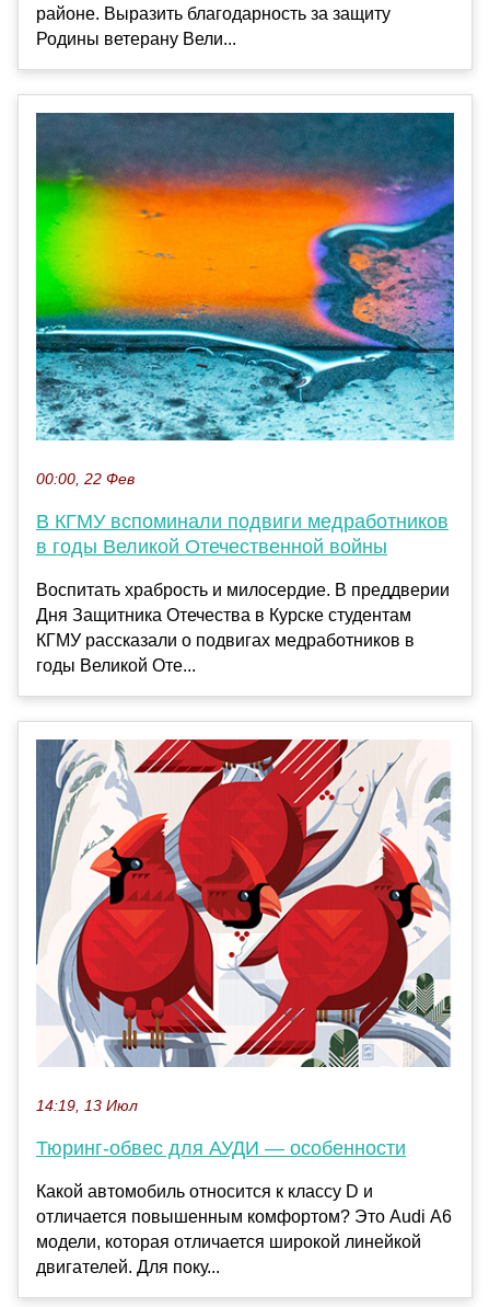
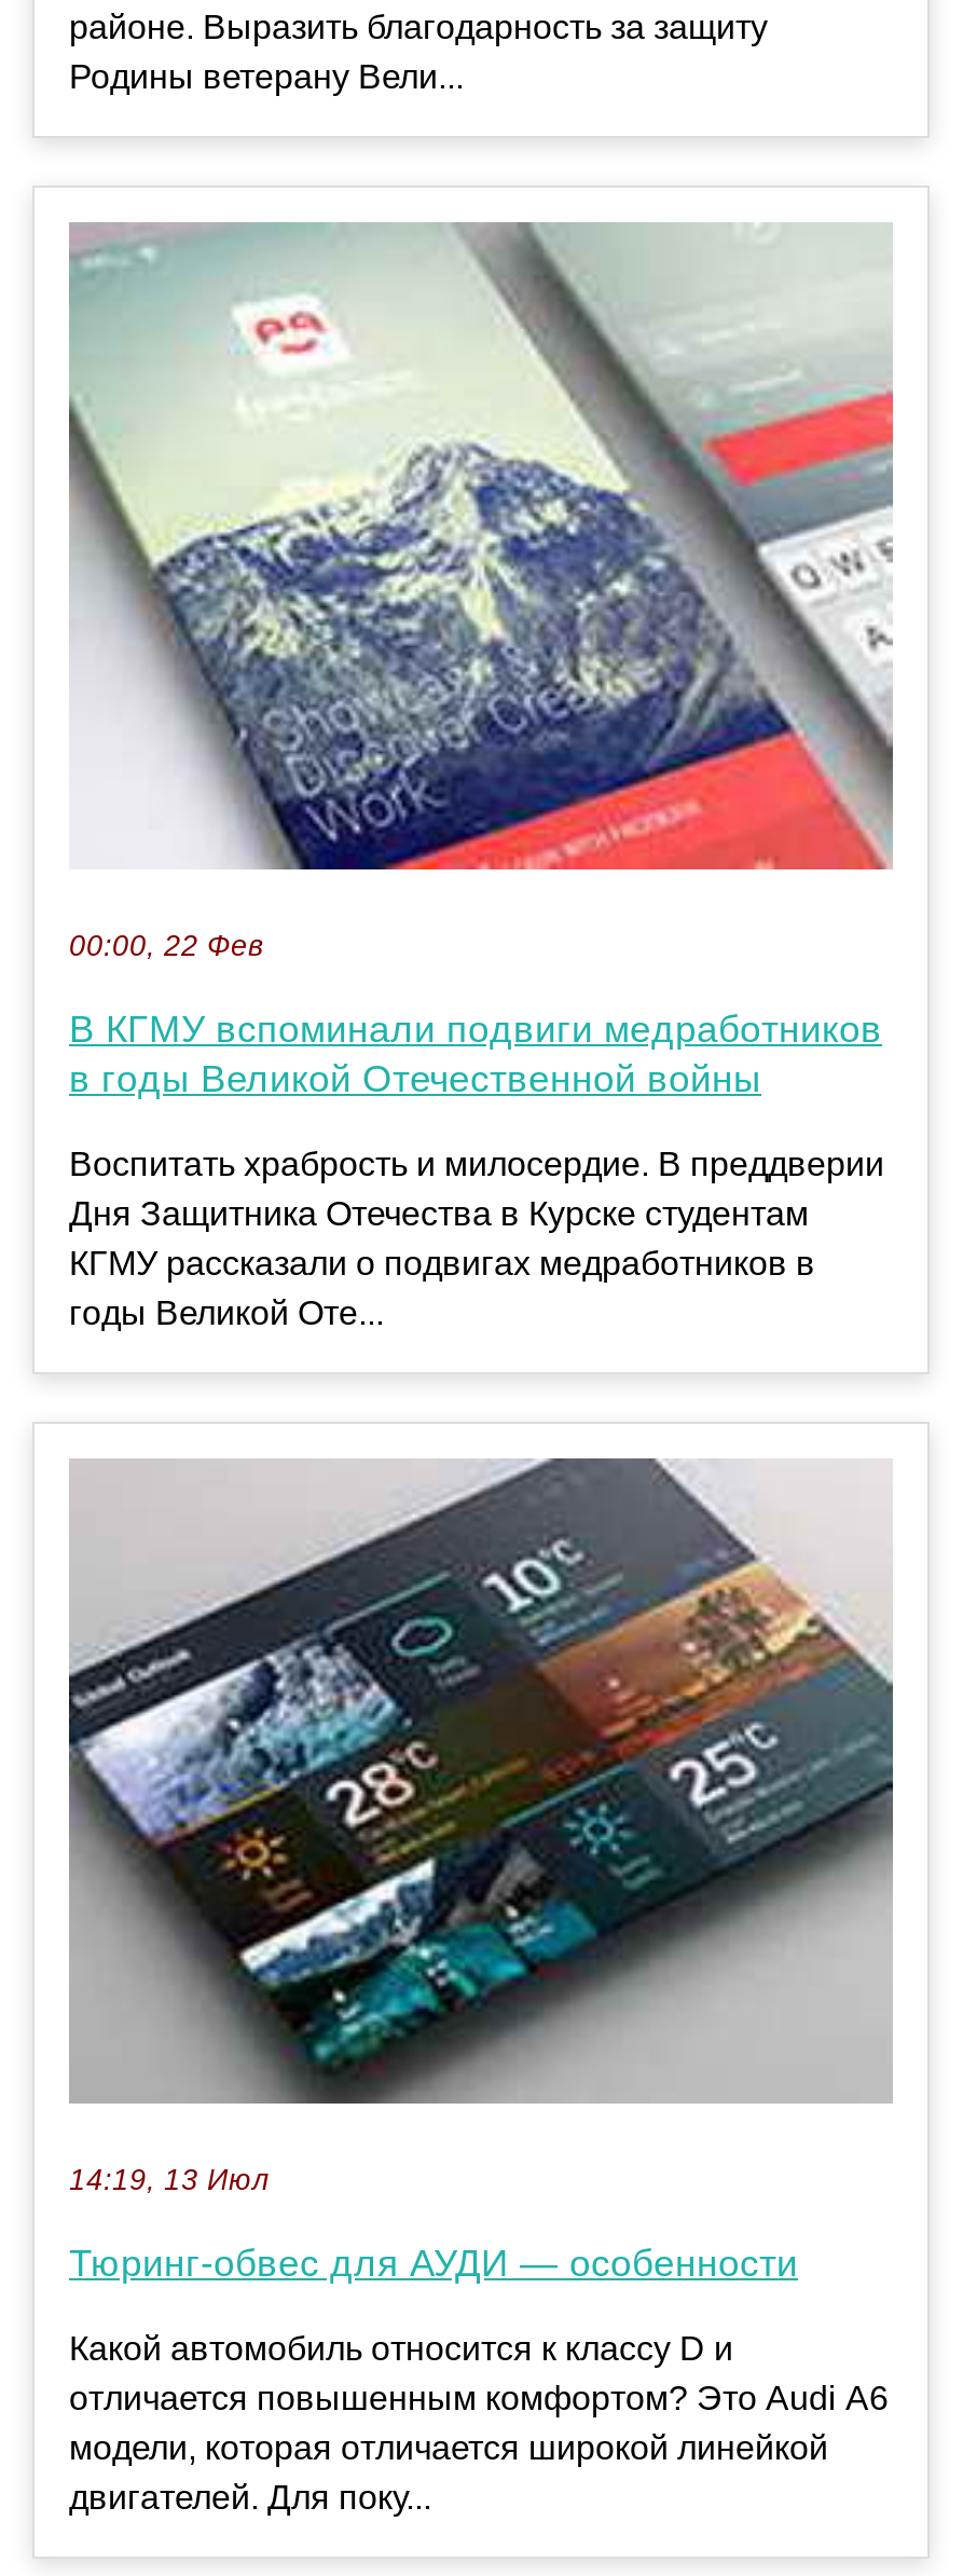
- [image]
+ [image]

- [image]
+ [image]
